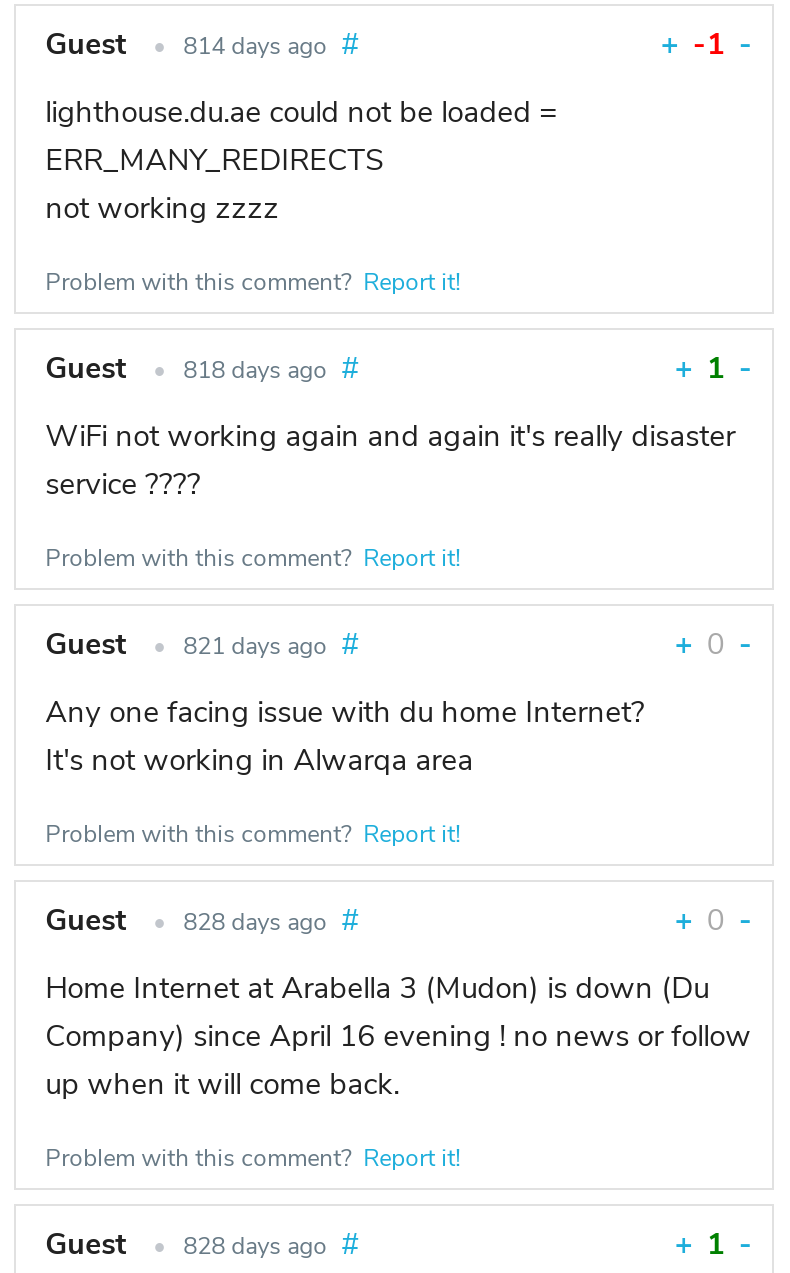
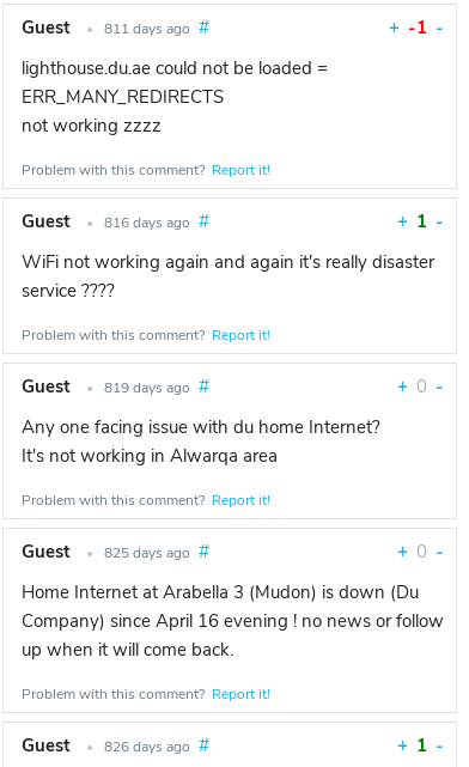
- Guest • 814 days ago #
+ Guest • 811 days ago #

- Guest • 818 days ago #
+ Guest • 816 days ago #

- Guest • 821 days ago #
+ Guest • 819 days ago #

- Guest • 828 days ago #
+ Guest • 825 days ago #

- Guest • 828 days ago #
+ Guest • 826 days ago #
